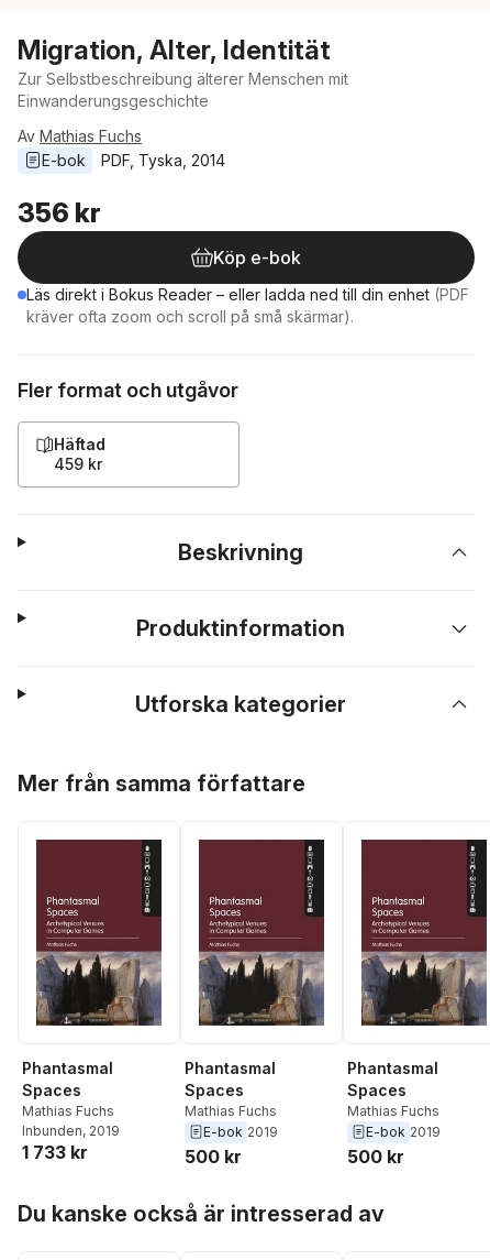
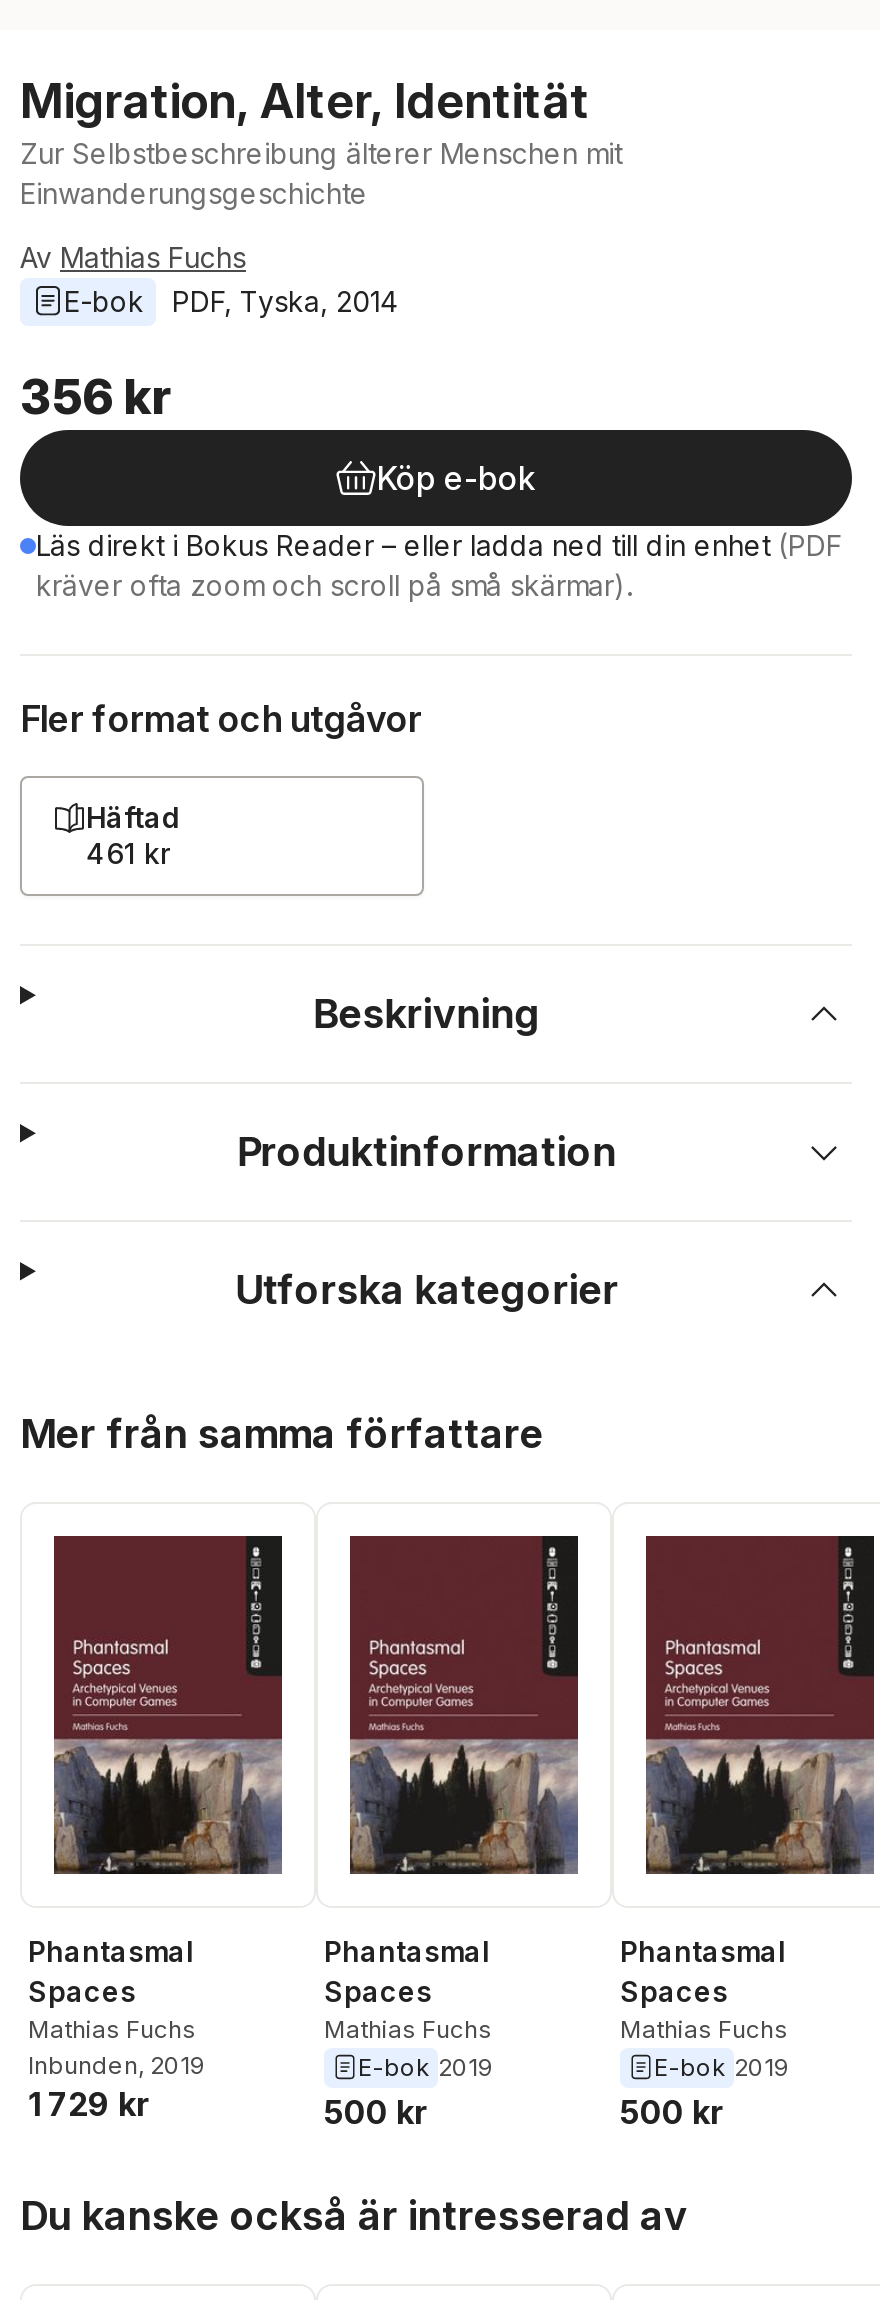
- 459 kr
+ 461 kr

- 1 733 kr
+ 1 729 kr
